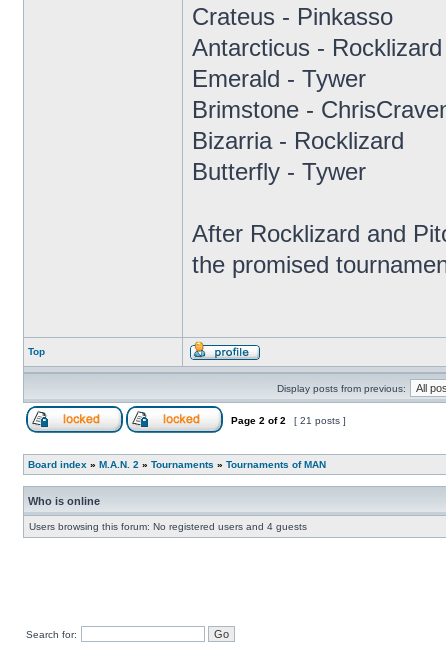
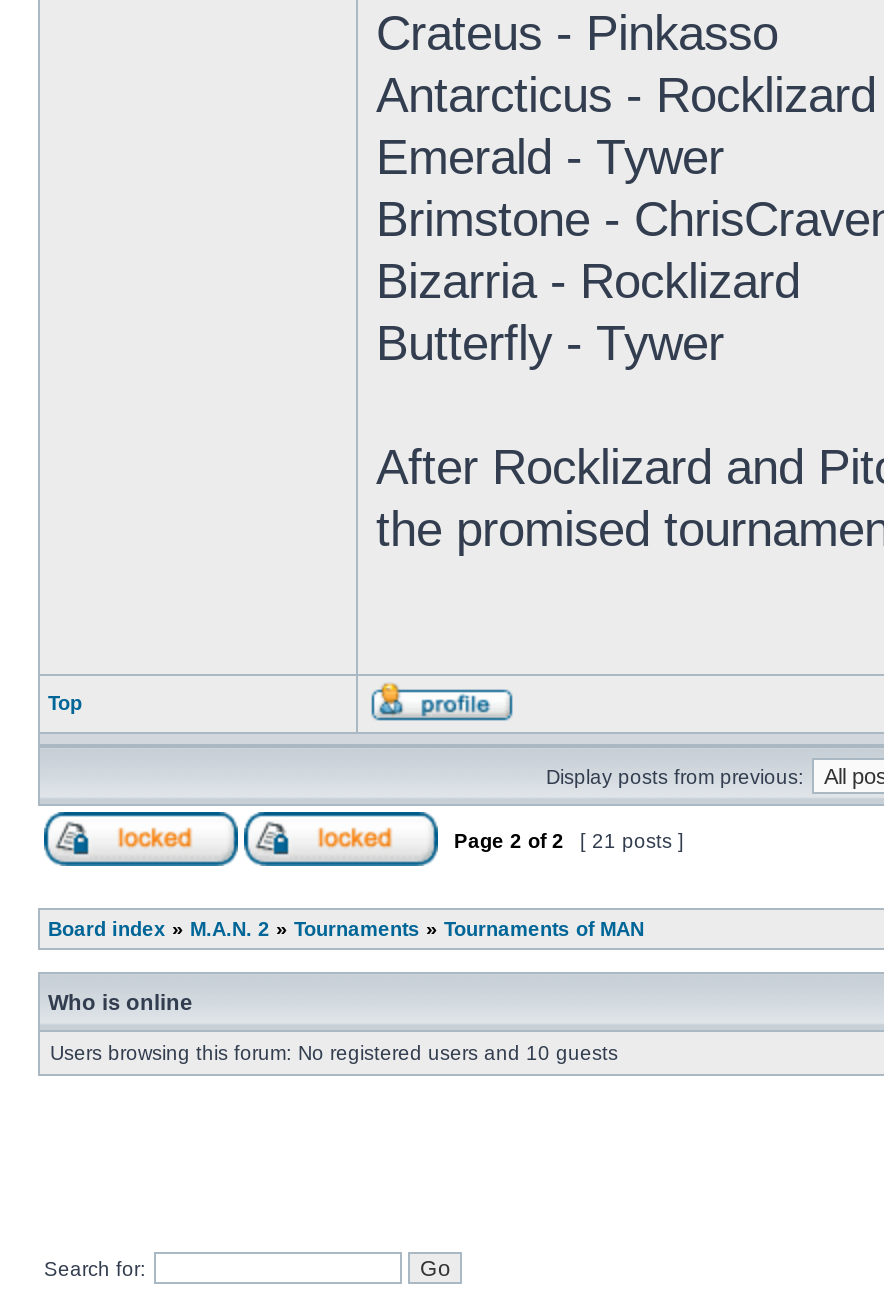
- Users browsing this forum: No registered users and 4 guests
+ Users browsing this forum: No registered users and 10 guests
